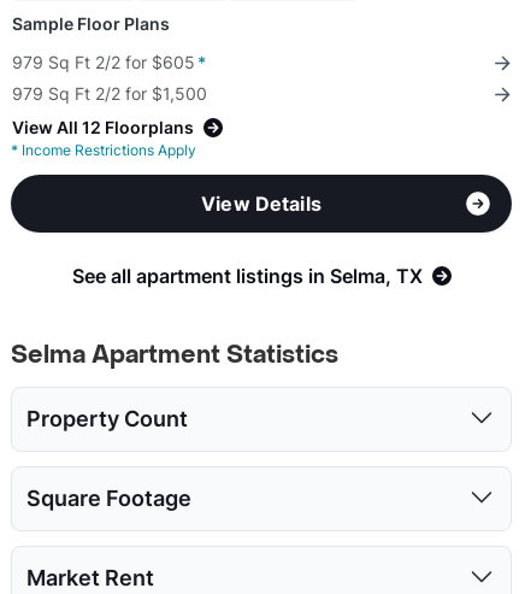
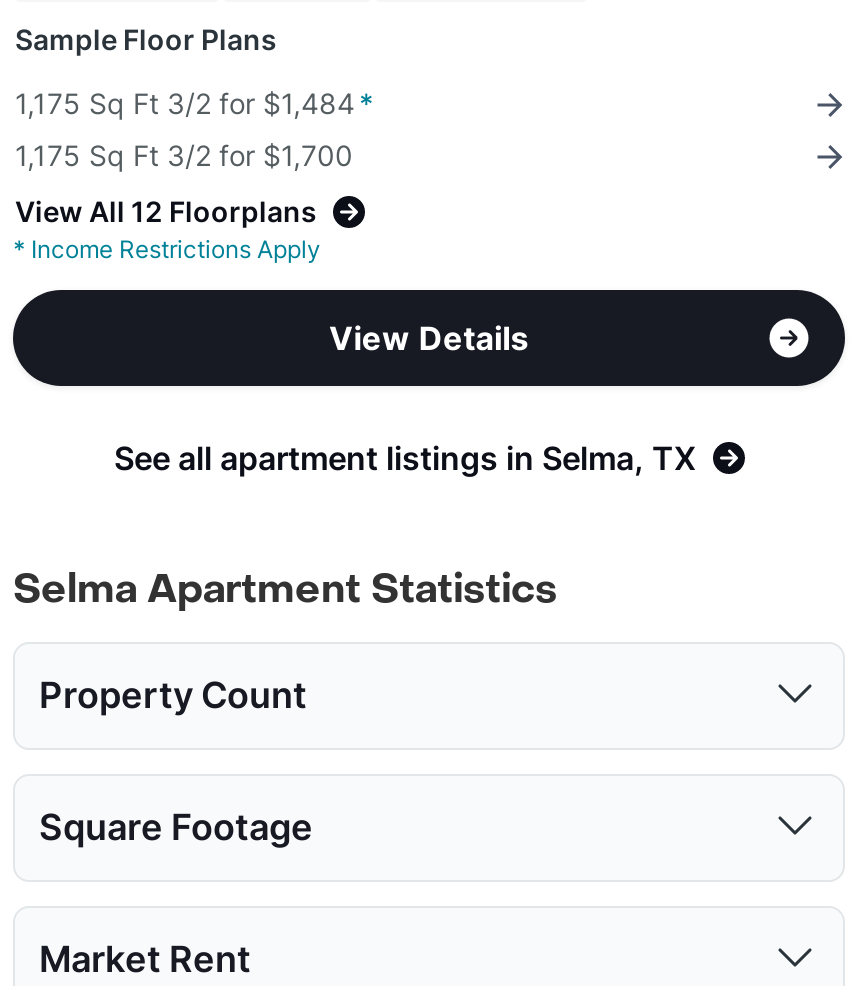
- 979 Sq Ft 2/2 for $605 *
+ 1,175 Sq Ft 3/2 for $1,484 *

- 979 Sq Ft 2/2 for $1,500
+ 1,175 Sq Ft 3/2 for $1,700
